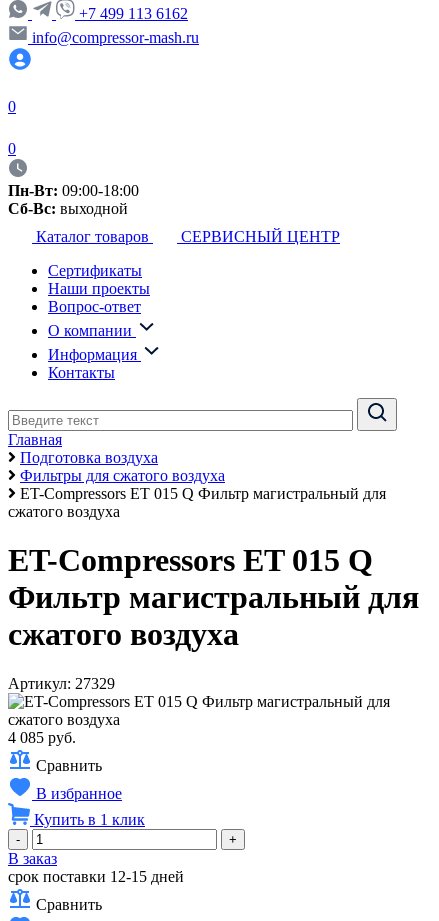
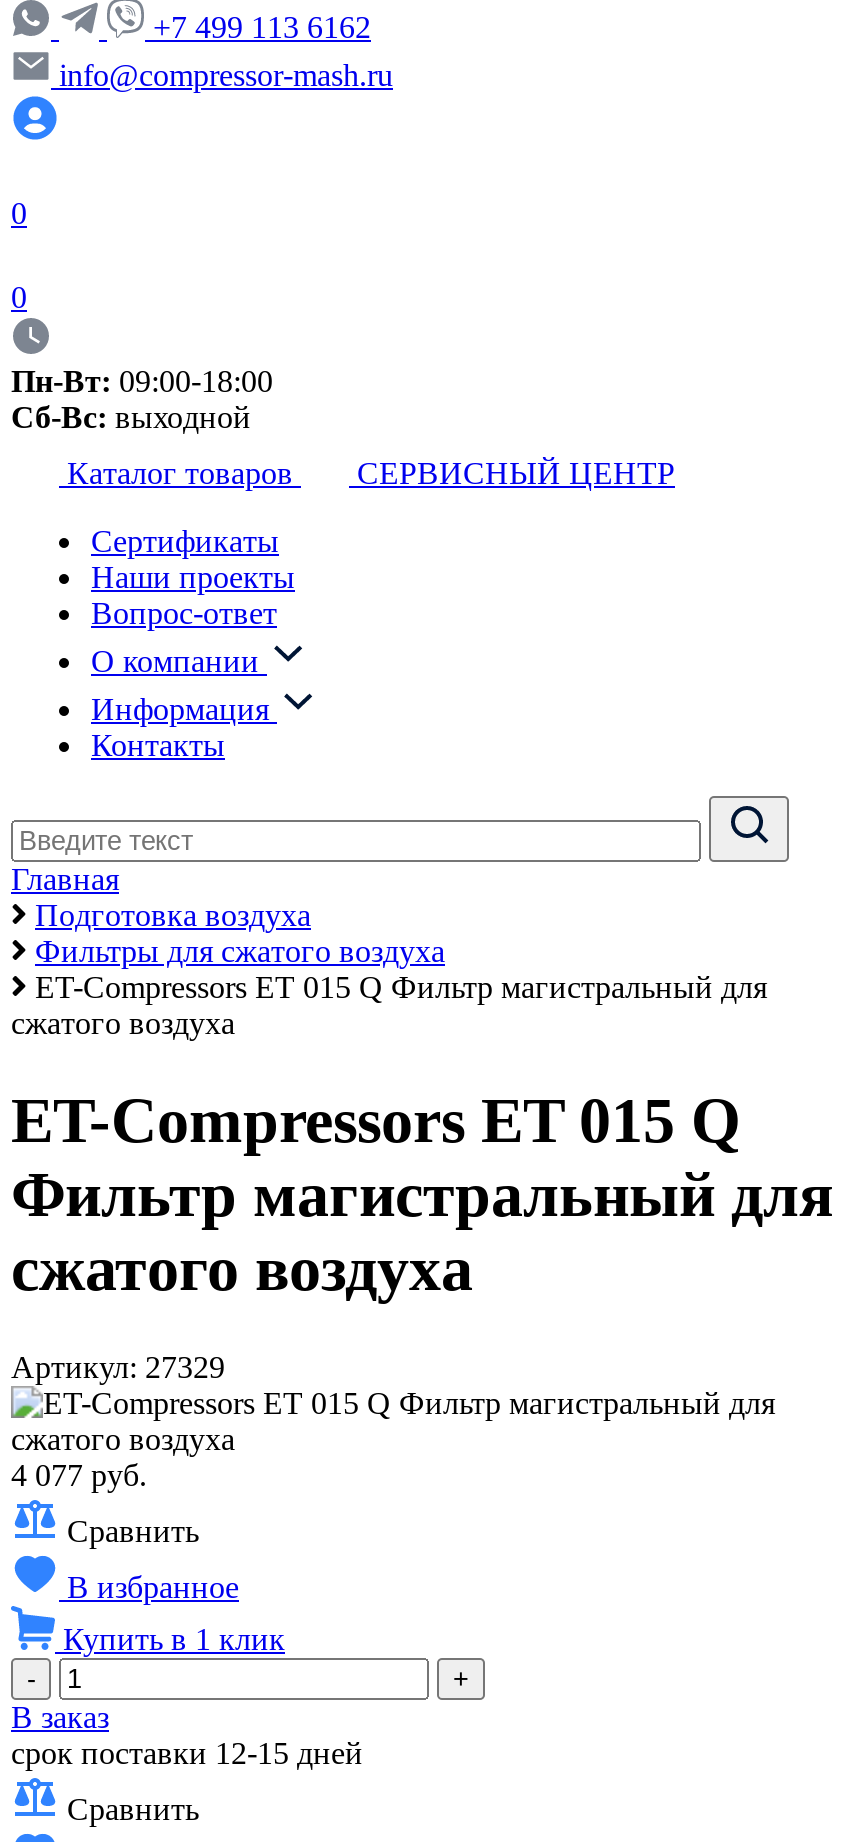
- 4 085 руб.
+ 4 077 руб.
